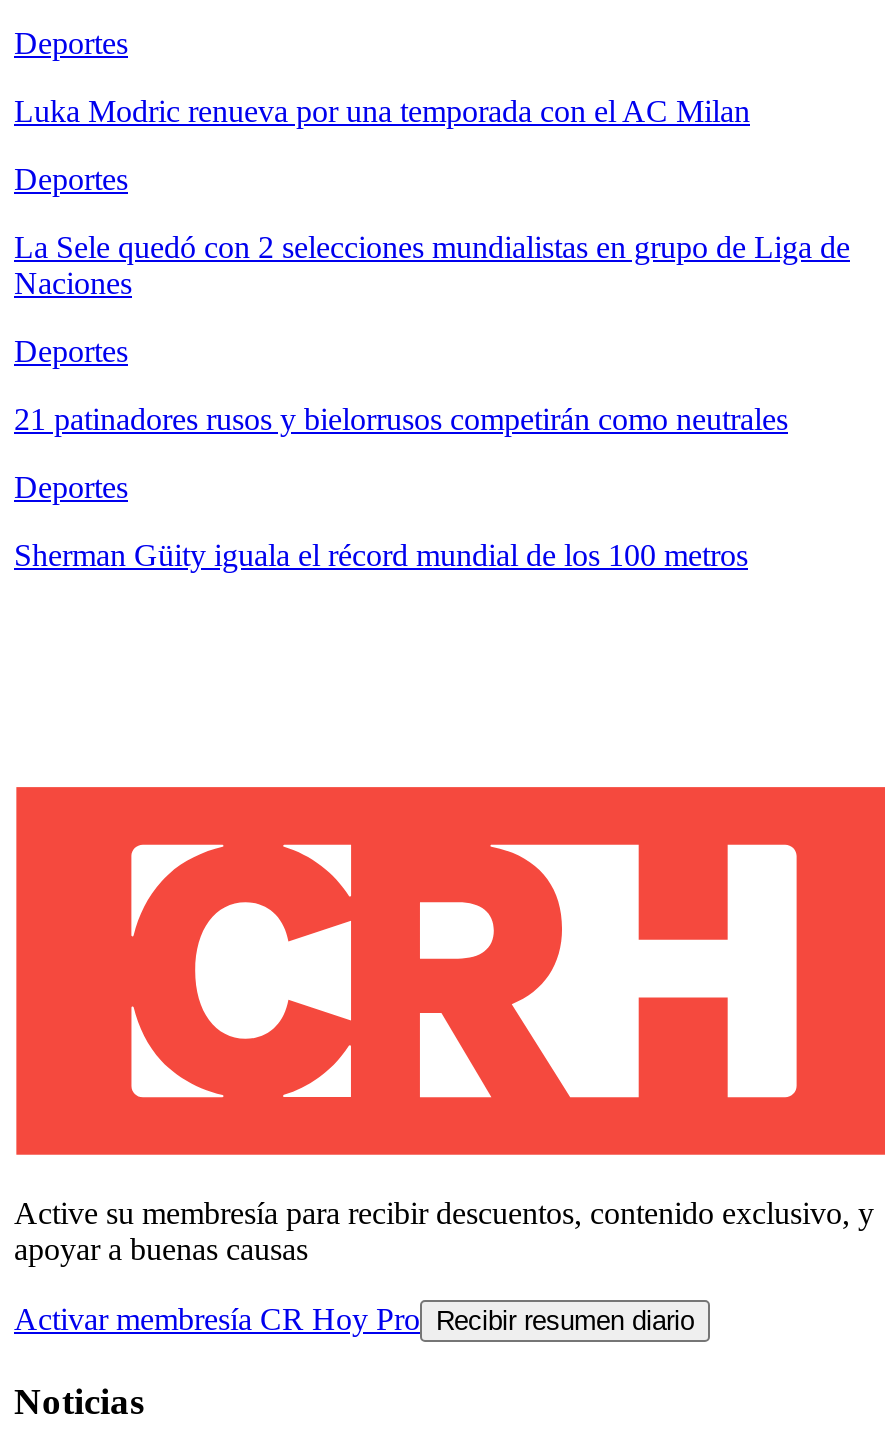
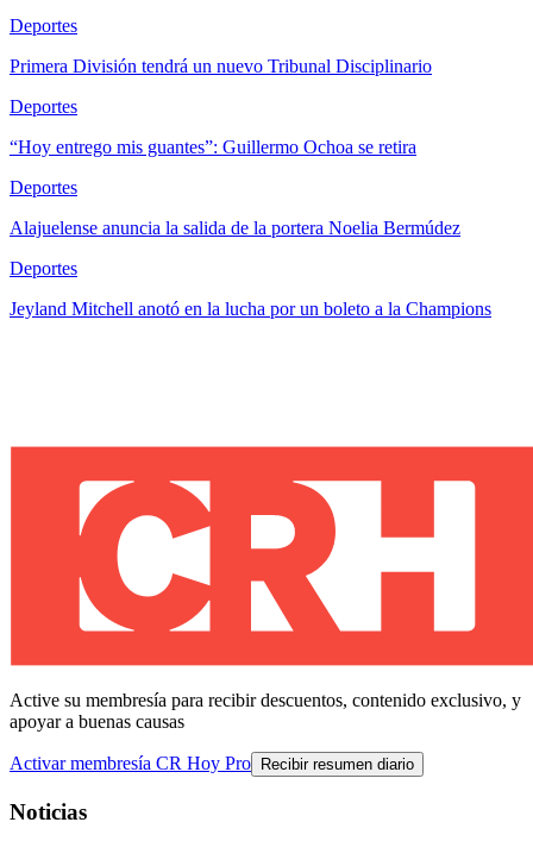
- Luka Modric renueva por una temporada con el AC Milan
+ Primera División tendrá un nuevo Tribunal Disciplinario

- La Sele quedó con 2 selecciones mundialistas en grupo de Liga de
- Naciones
+ “Hoy entrego mis guantes”: Guillermo Ochoa se retira

- 21 patinadores rusos y bielorrusos competirán como neutrales
+ Alajuelense anuncia la salida de la portera Noelia Bermúdez

- Sherman Güity iguala el récord mundial de los 100 metros
+ Jeyland Mitchell anotó en la lucha por un boleto a la Champions
